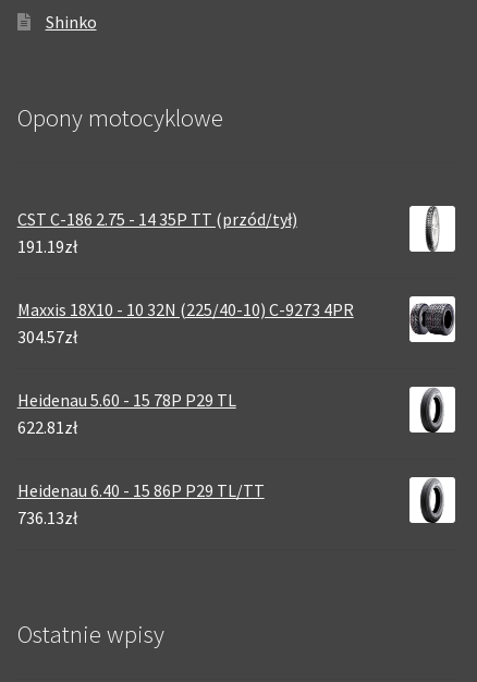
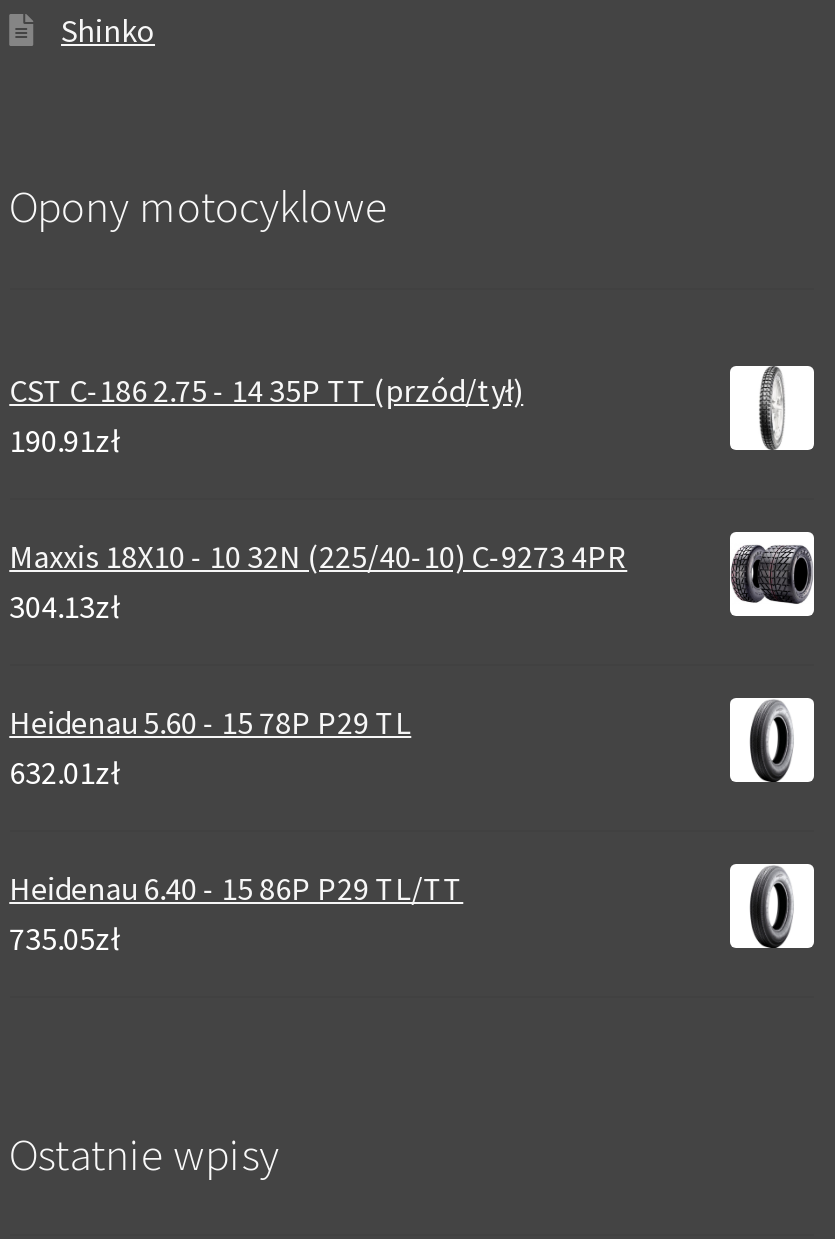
- 191.19zł
+ 190.91zł

- 304.57zł
+ 304.13zł

- 622.81zł
+ 632.01zł

- 736.13zł
+ 735.05zł
